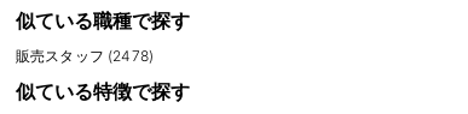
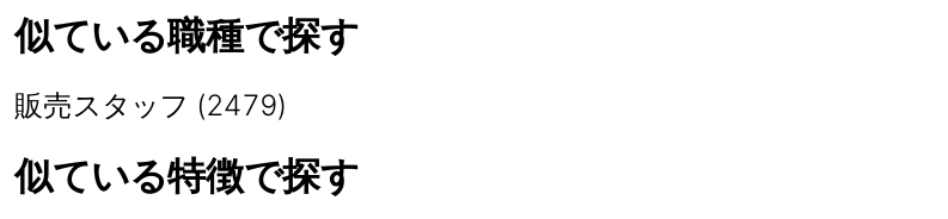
- 販売スタッフ (2478)
+ 販売スタッフ (2479)
